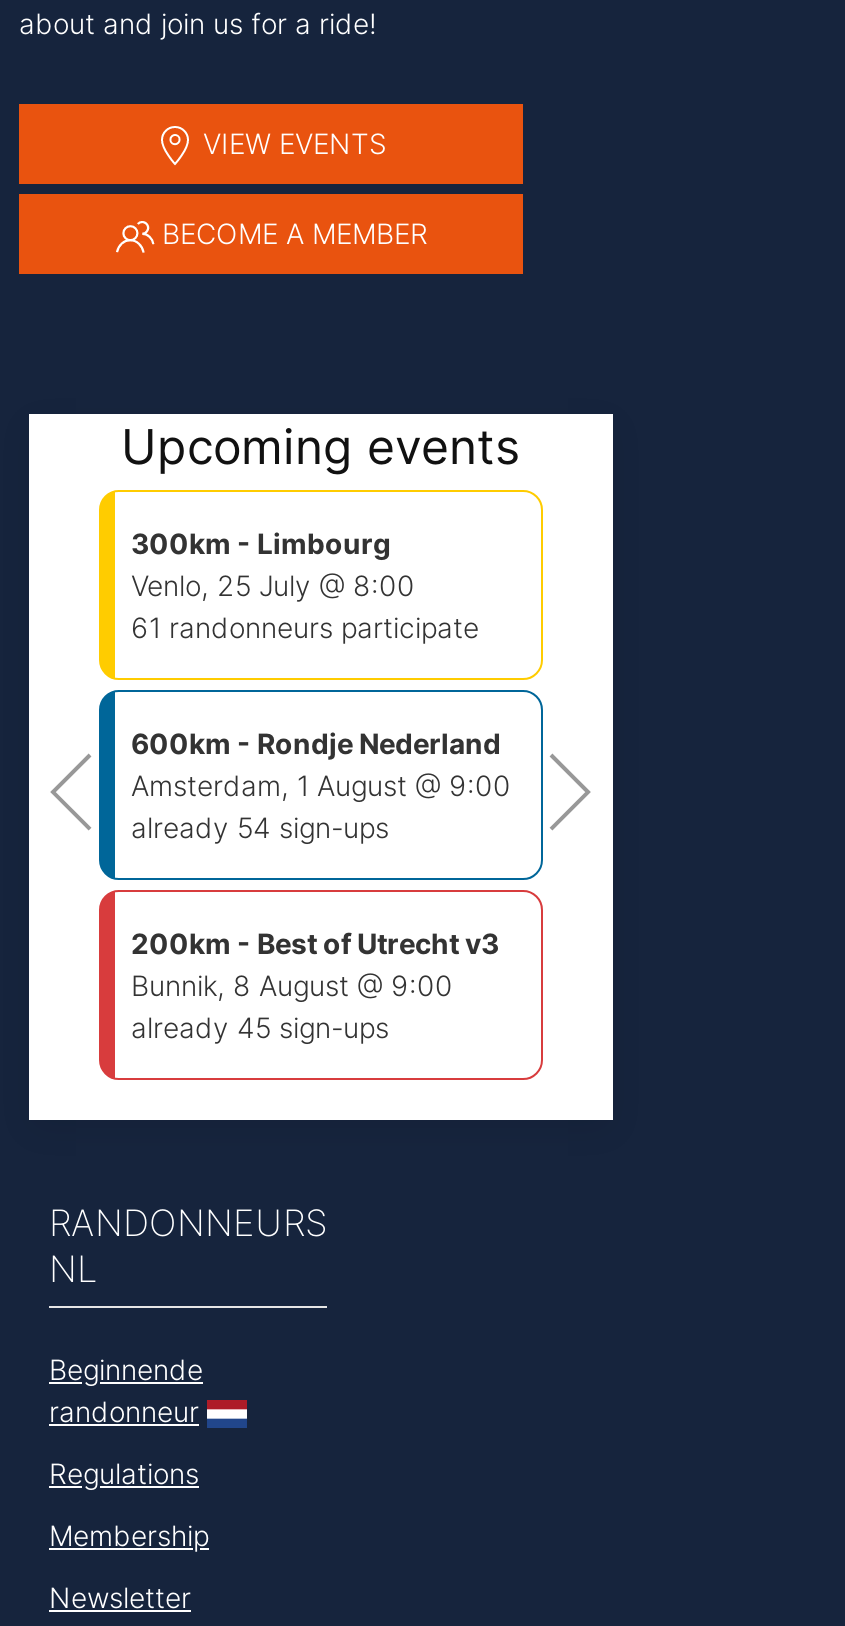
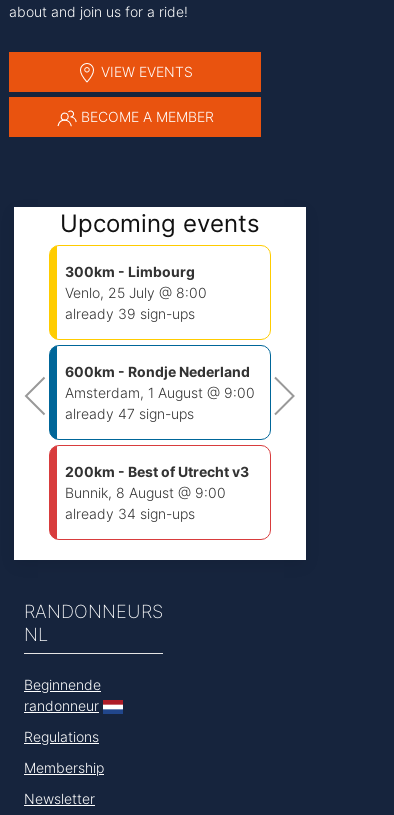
- 61 randonneurs participate
+ already 39 sign-ups

- already 54 sign-ups
+ already 47 sign-ups

- already 45 sign-ups
+ already 34 sign-ups
